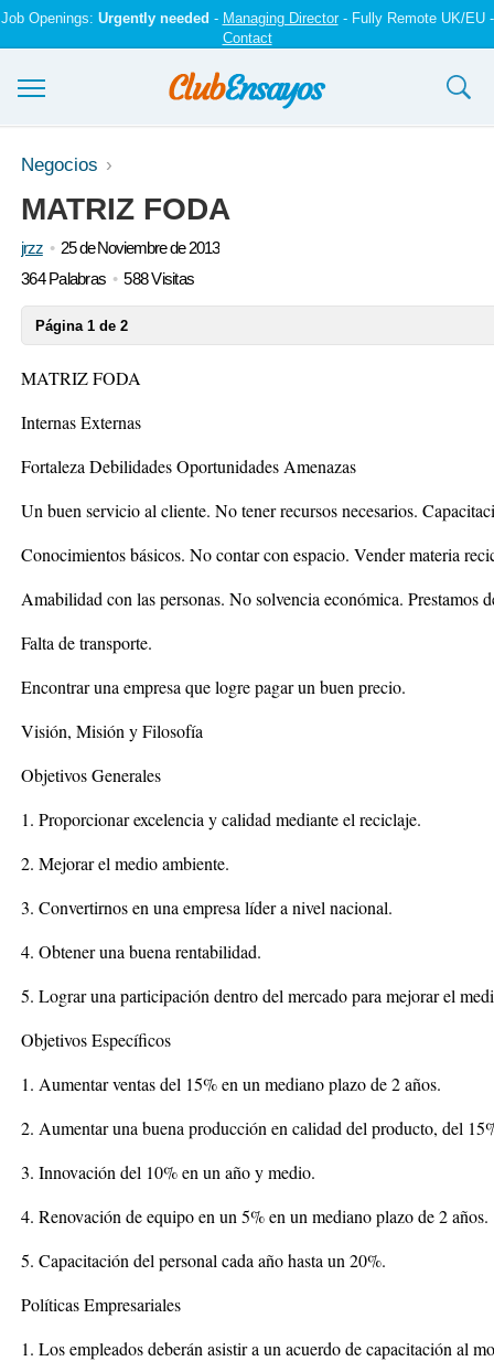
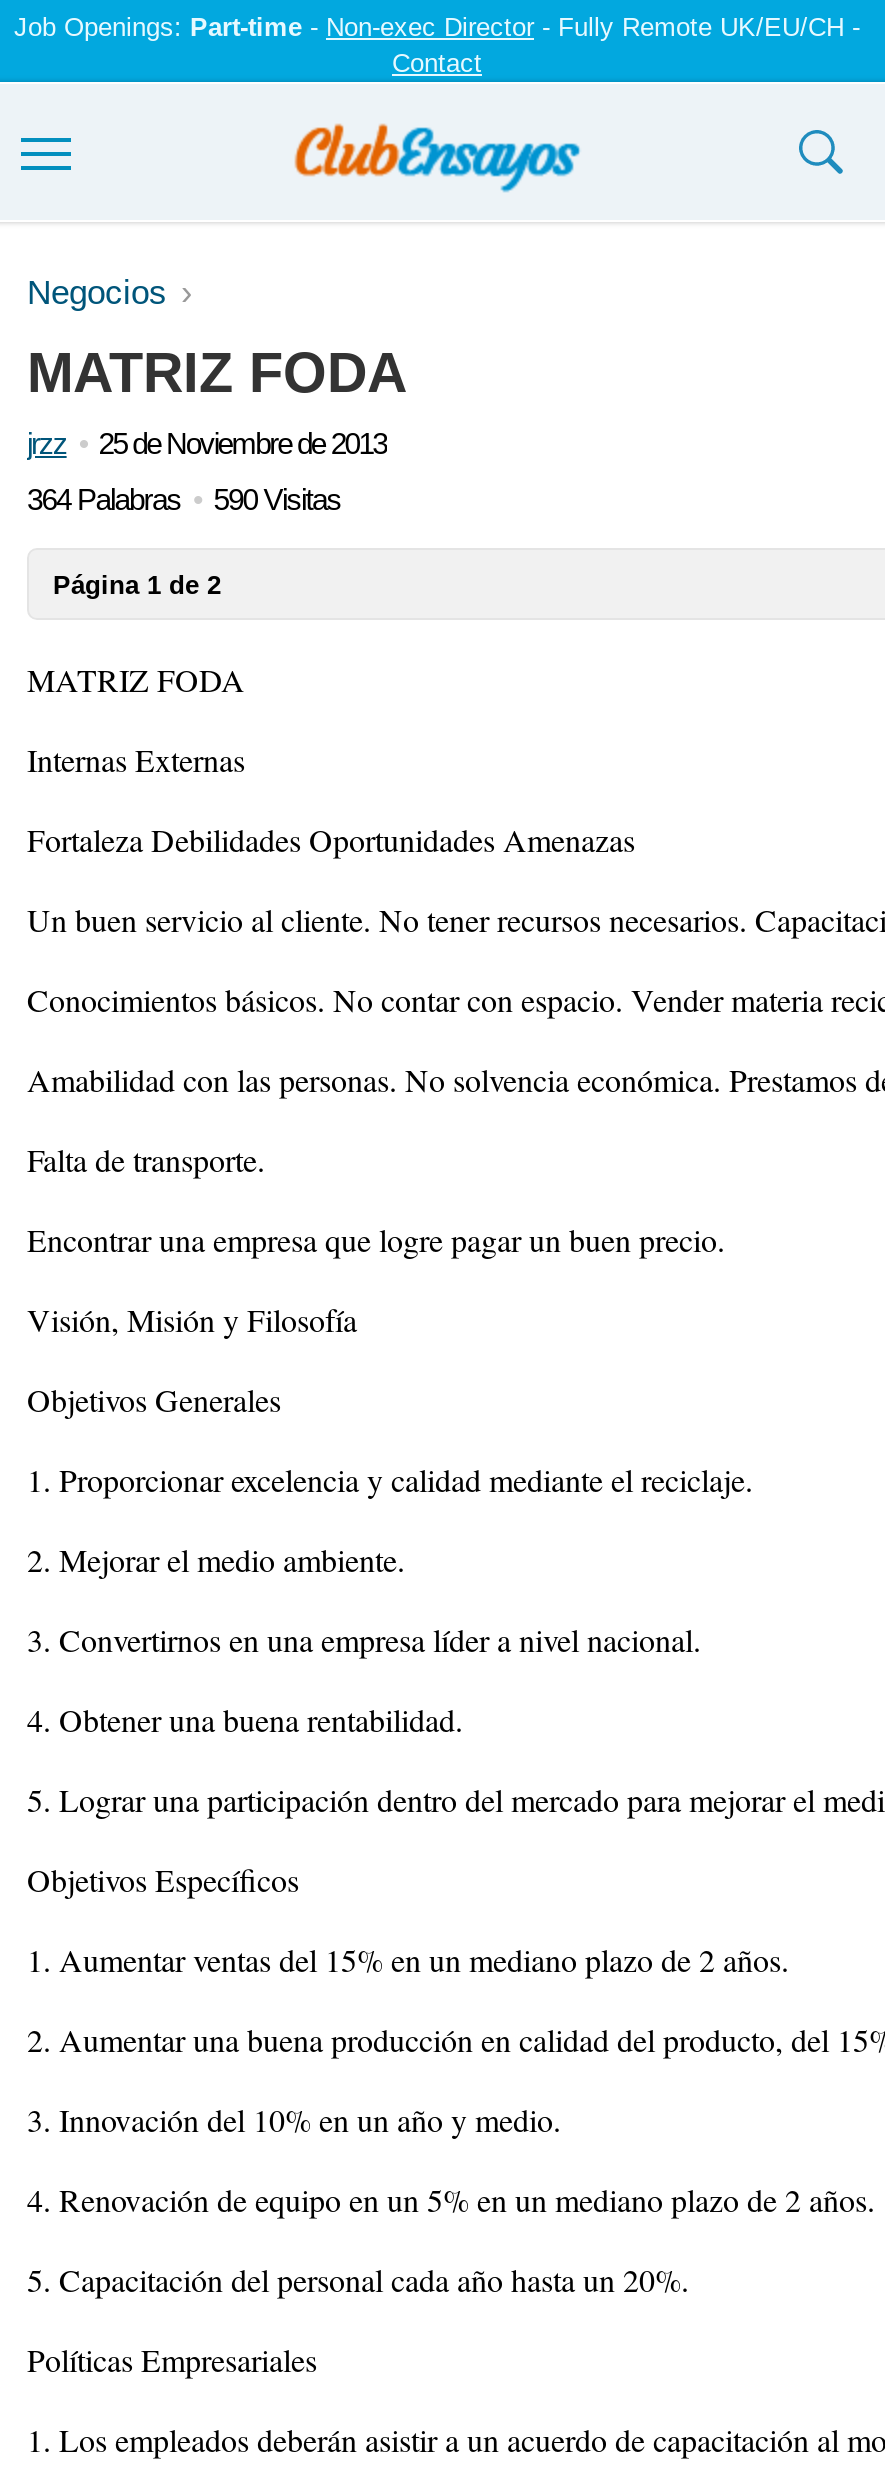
- Job Openings: Urgently needed - Managing Director - Fully Remote UK/EU -
+ Job Openings: Part-time - Non-exec Director - Fully Remote UK/EU/CH -

- 364 Palabras 588 Visitas
+ 364 Palabras 590 Visitas
